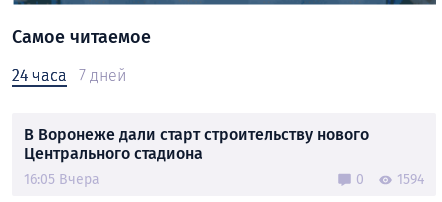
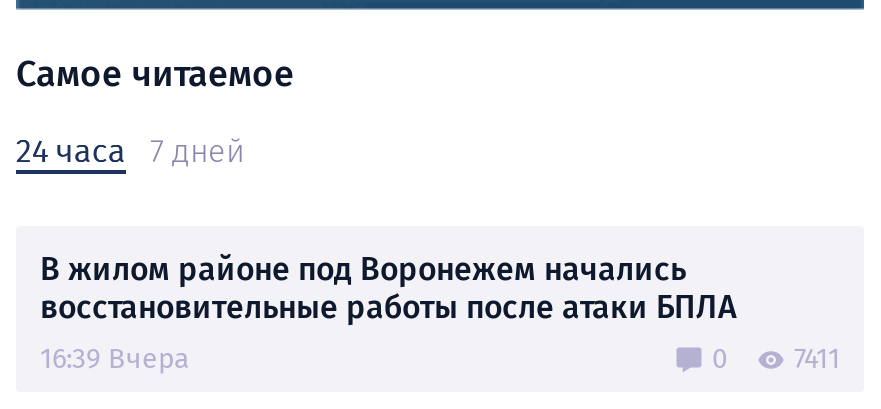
- В Воронеже дали старт строительству нового
- Центрального стадиона
- 16:05 Вчера
+ В жилом районе под Воронежем начались
+ восстановительные работы после атаки БПЛА
+ 16:39 Вчера

- 0 1594
+ 0 7411
